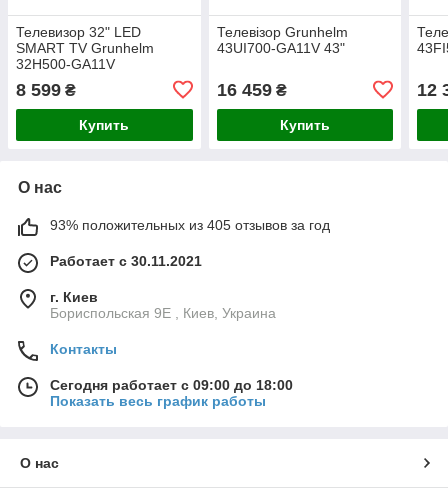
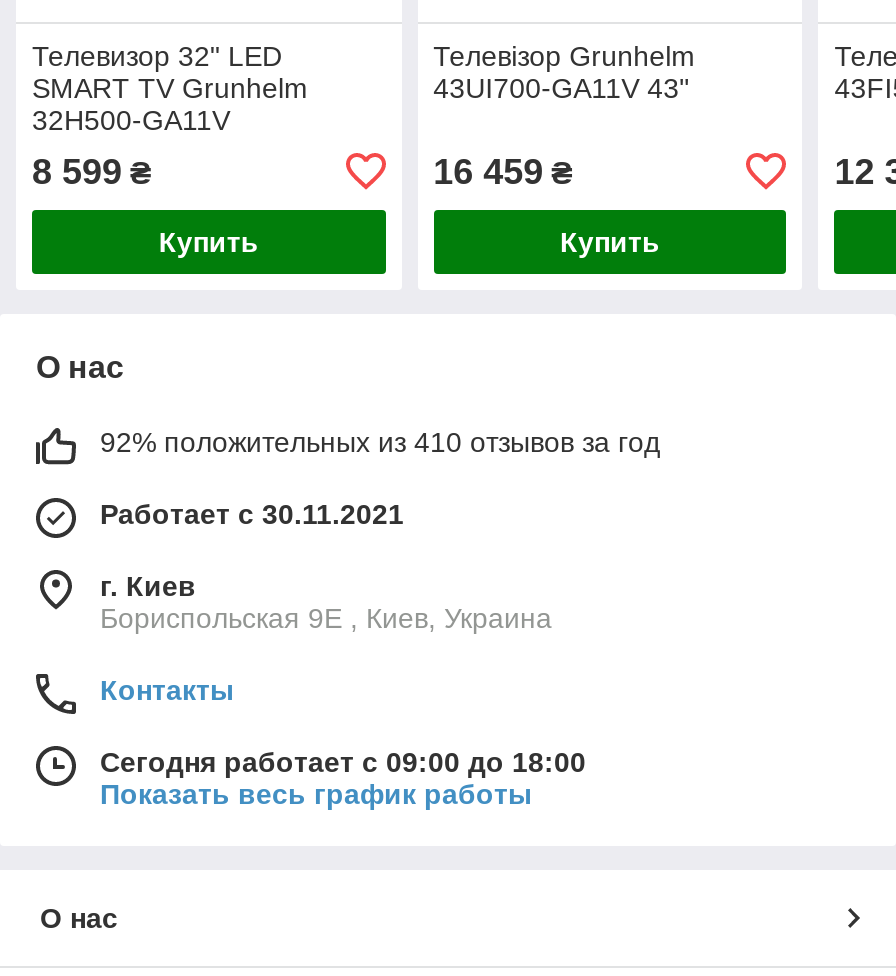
- 93% положительных из 405 отзывов за год
+ 92% положительных из 410 отзывов за год
